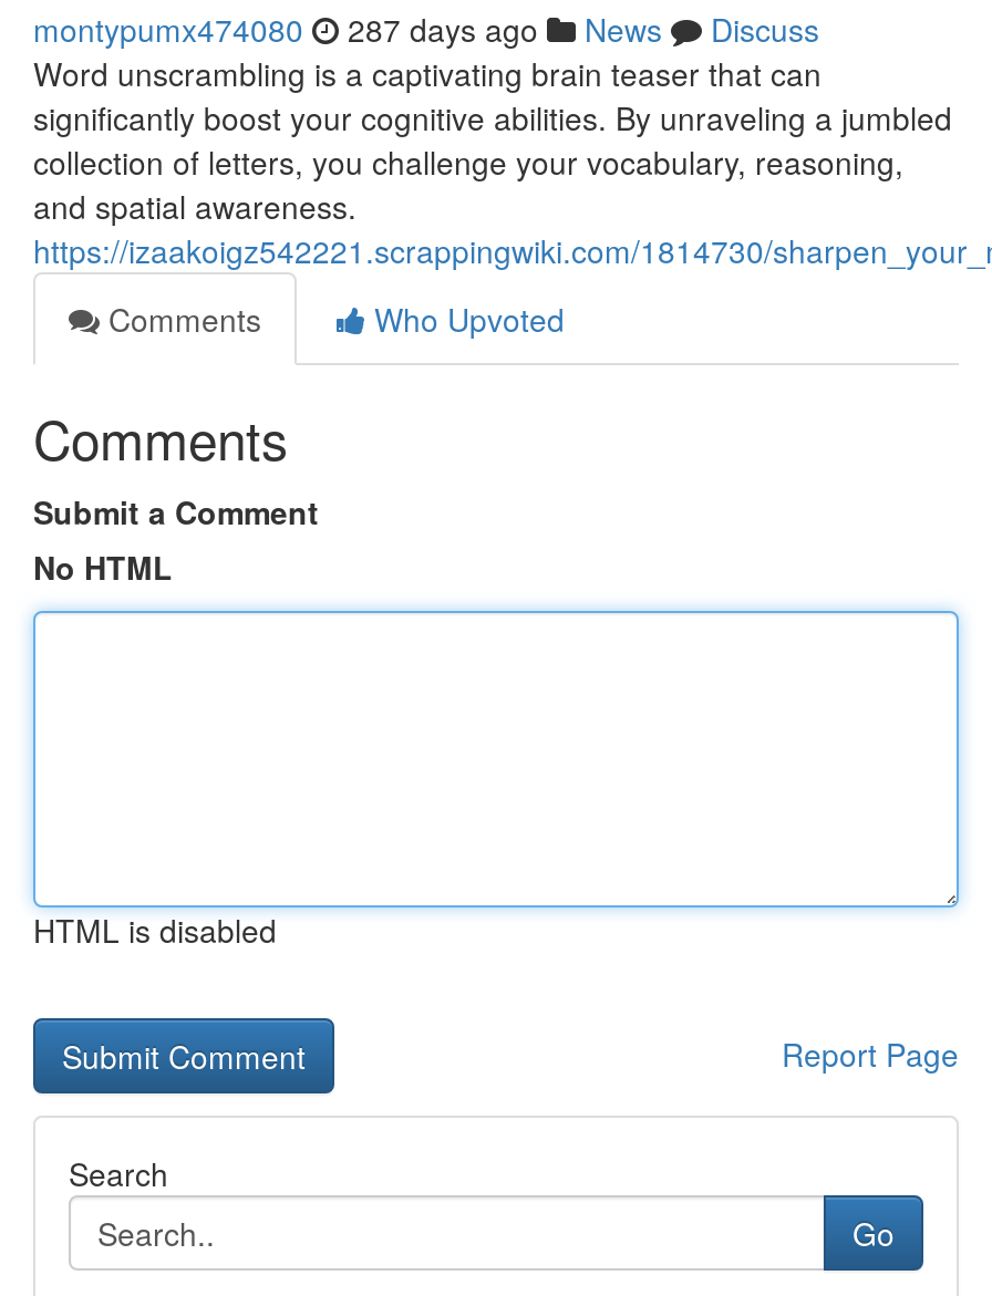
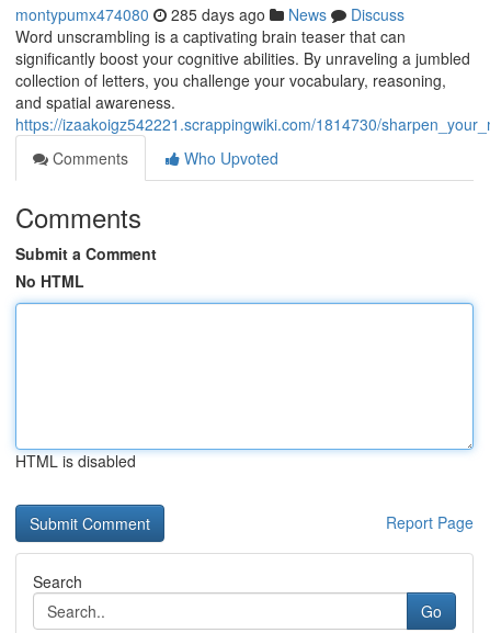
- montypumx474080 287 days ago News Discuss
+ montypumx474080 285 days ago News Discuss
